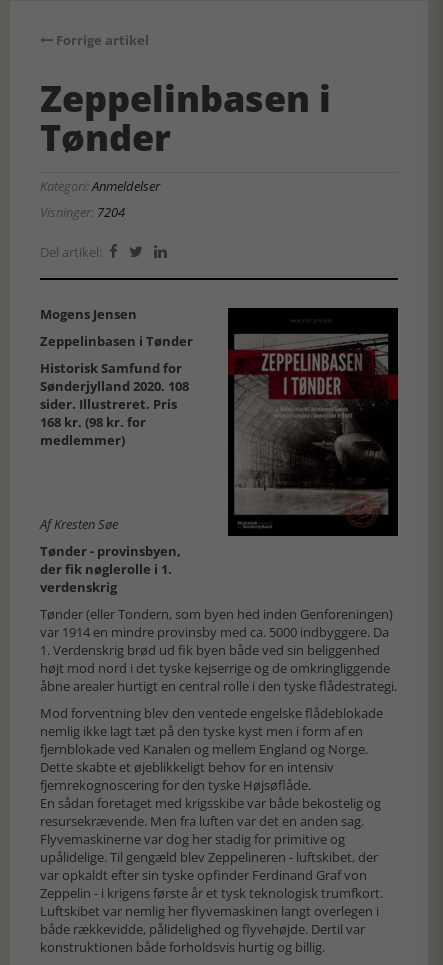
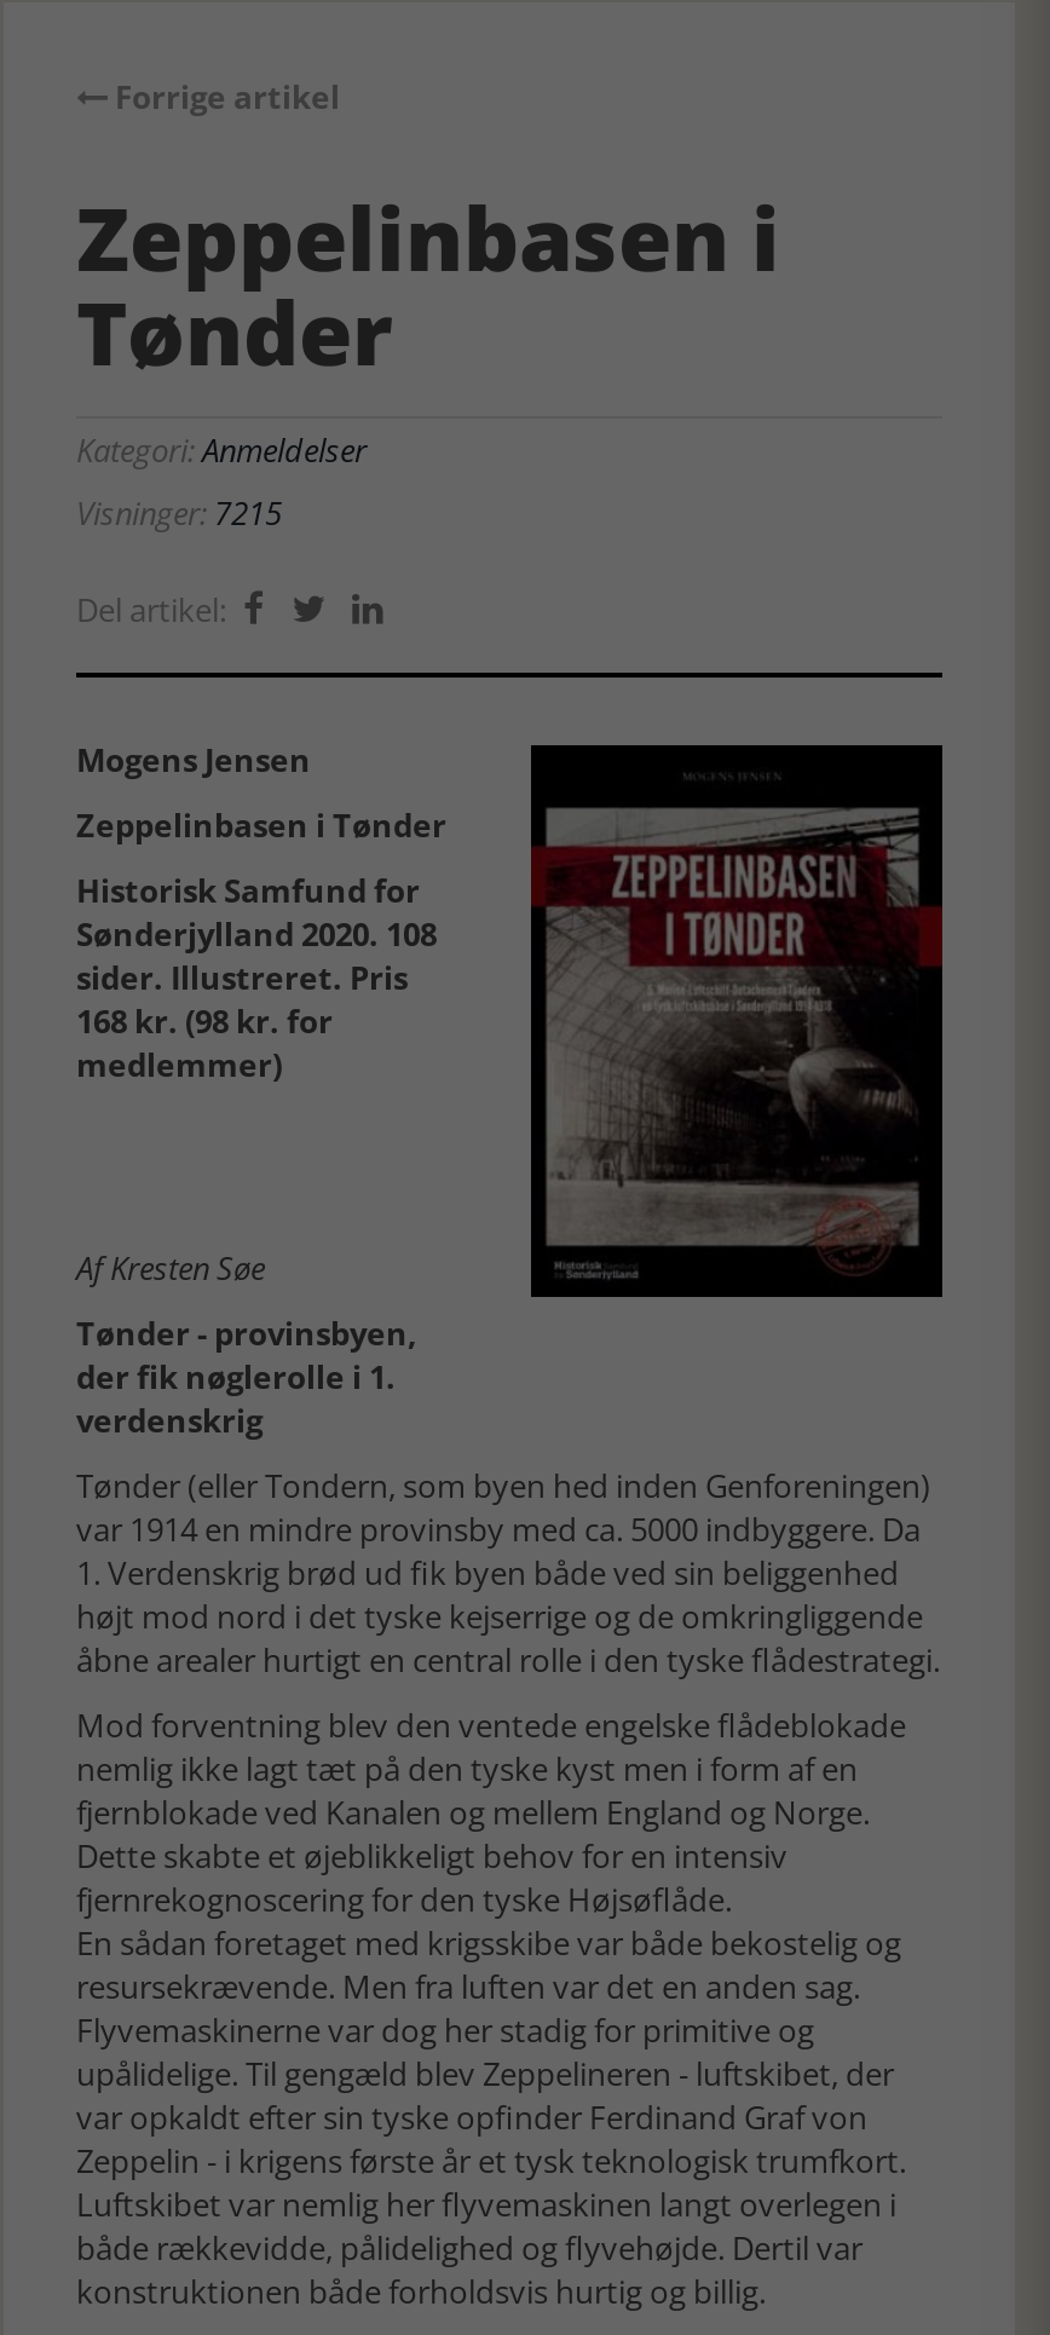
- Visninger: 7204
+ Visninger: 7215
